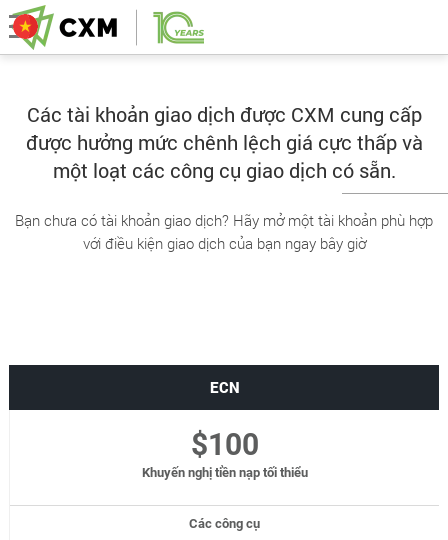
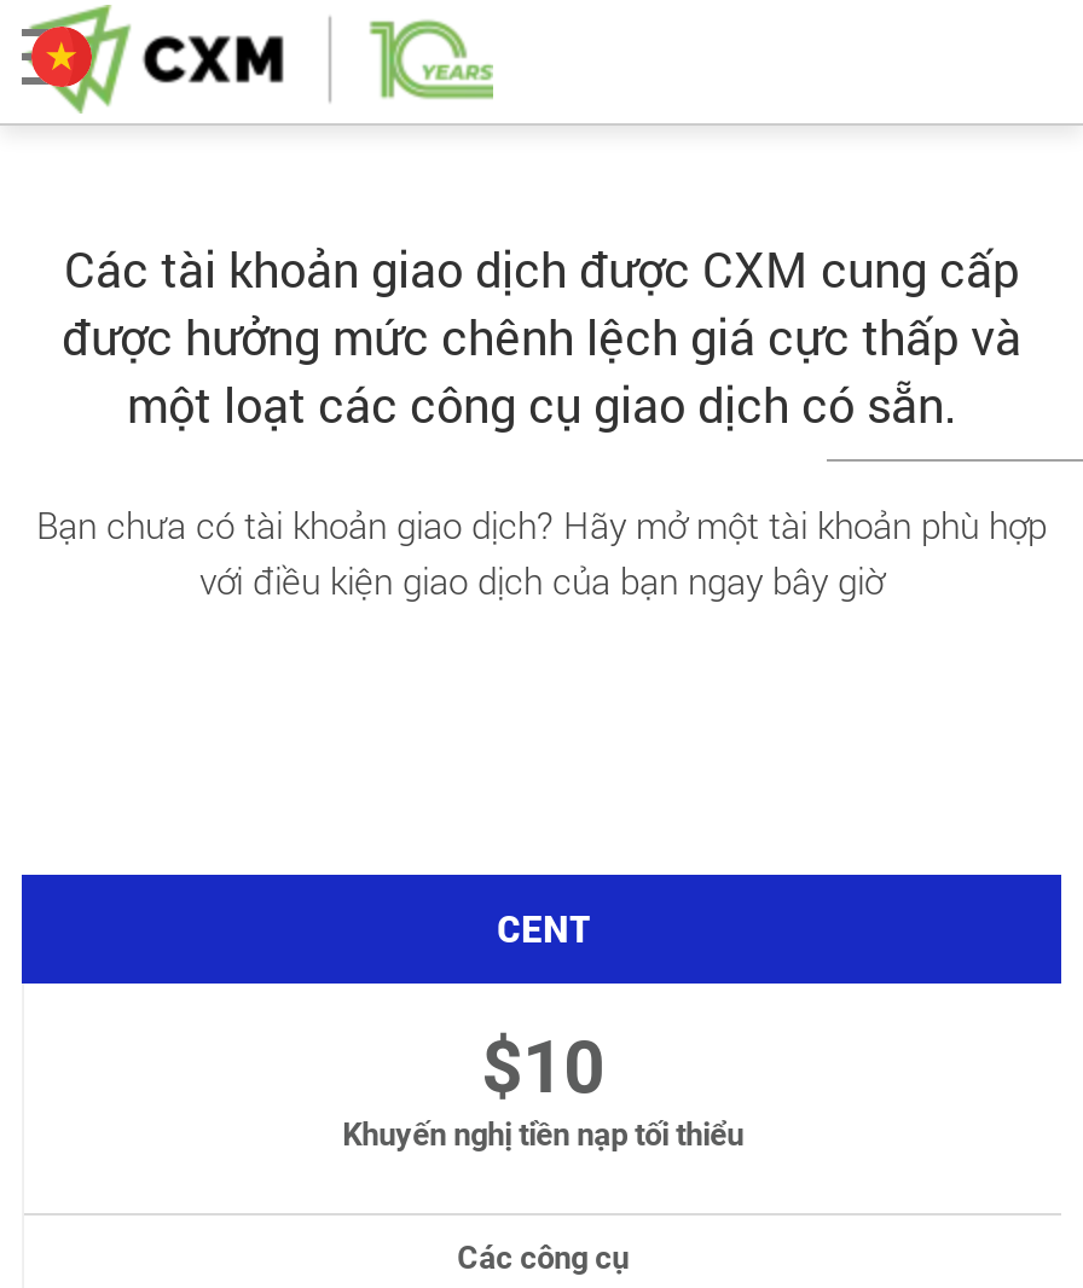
- ECN
+ CENT

- $100
+ $10
